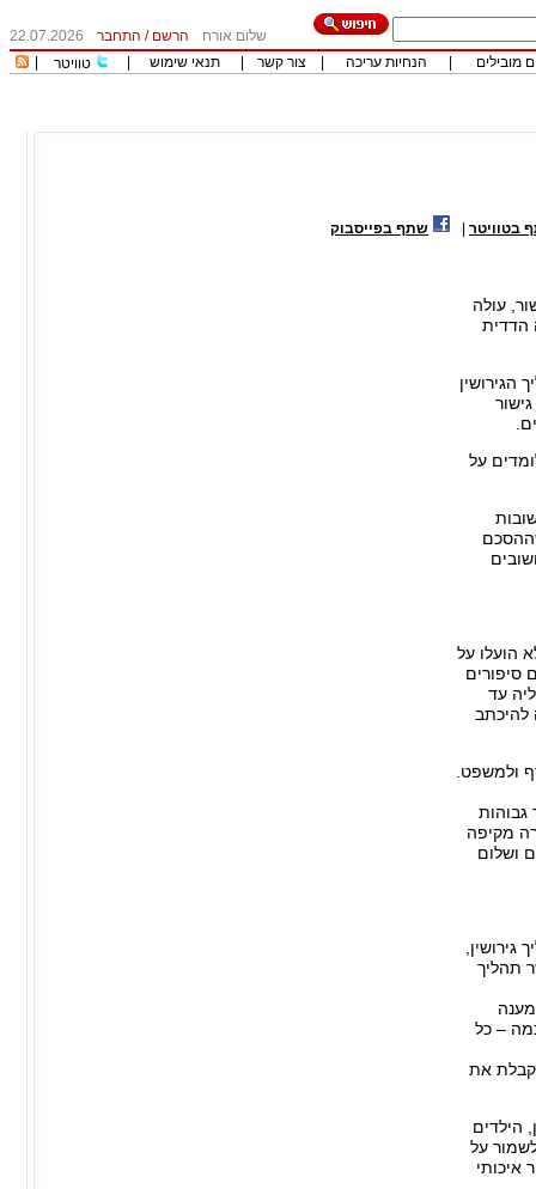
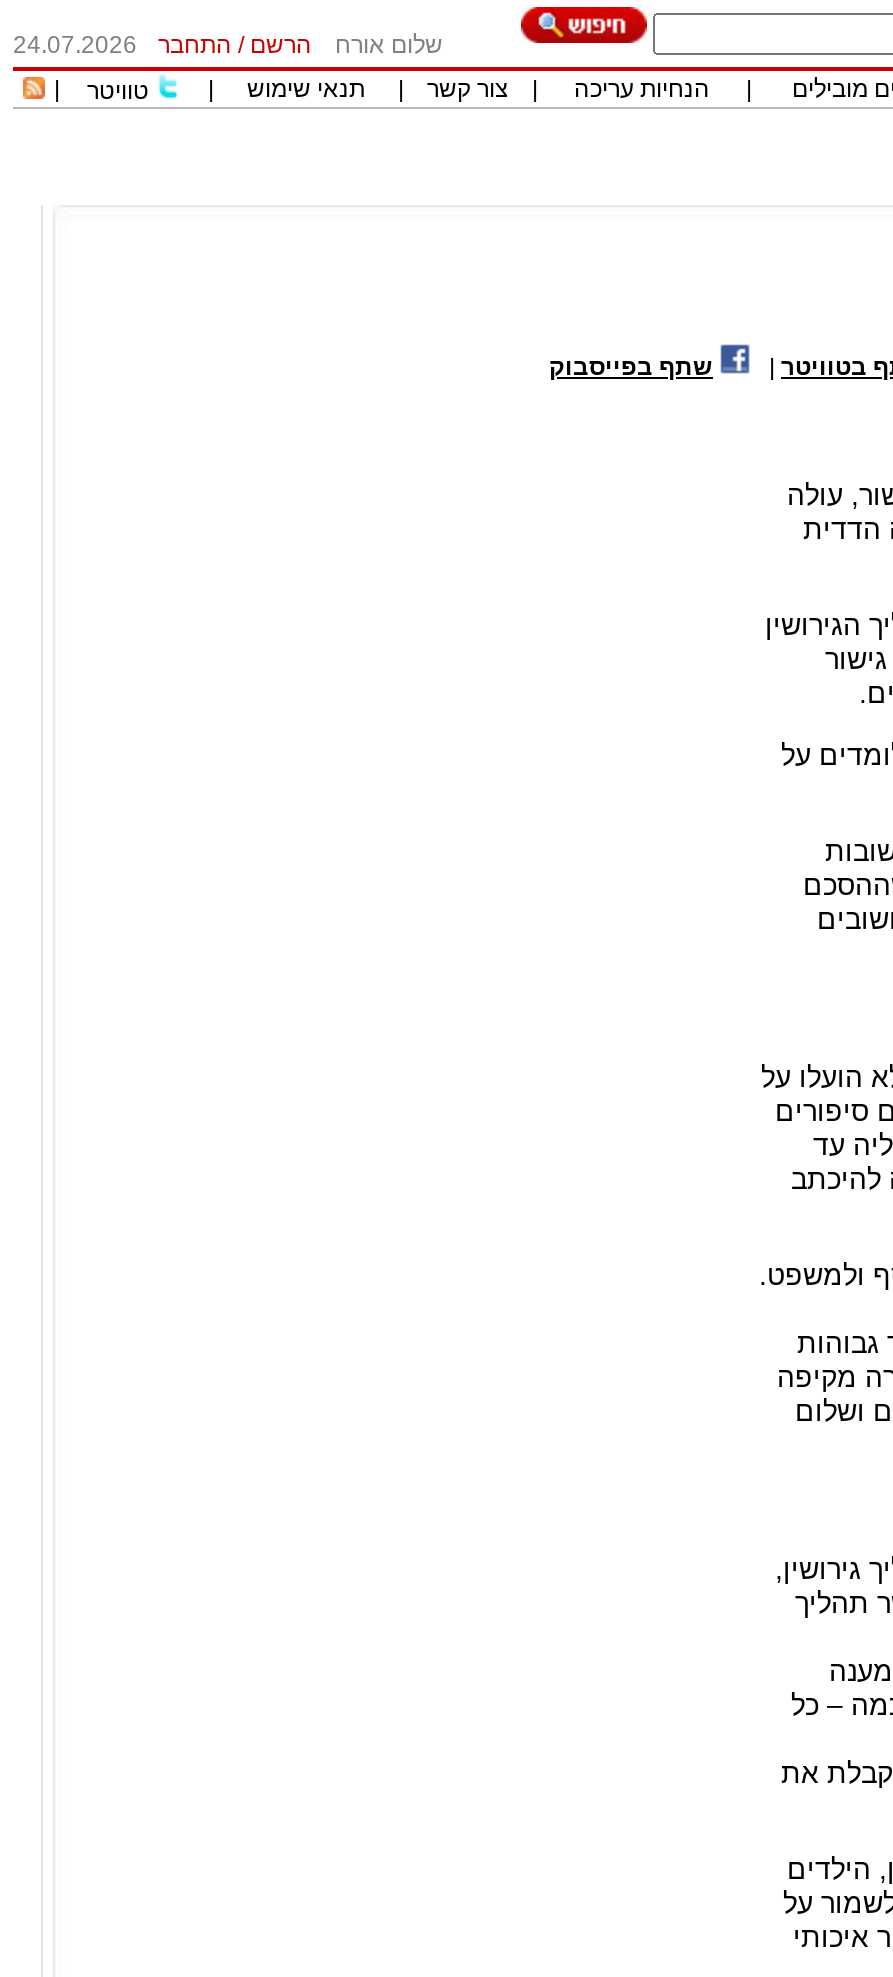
- שלום אורח הרשם / התחבר 22.07.2026
+ שלום אורח הרשם / התחבר 24.07.2026
